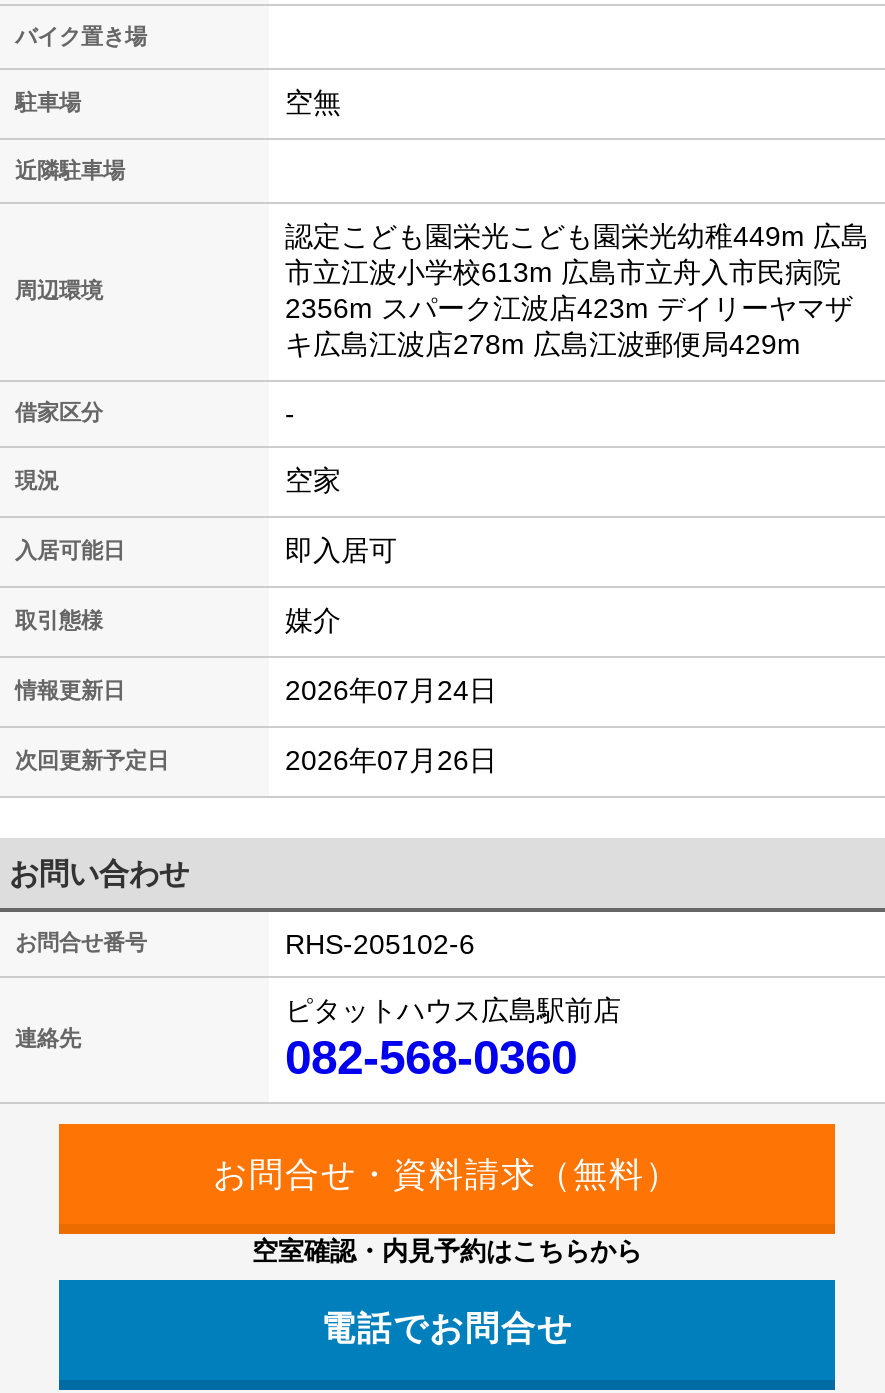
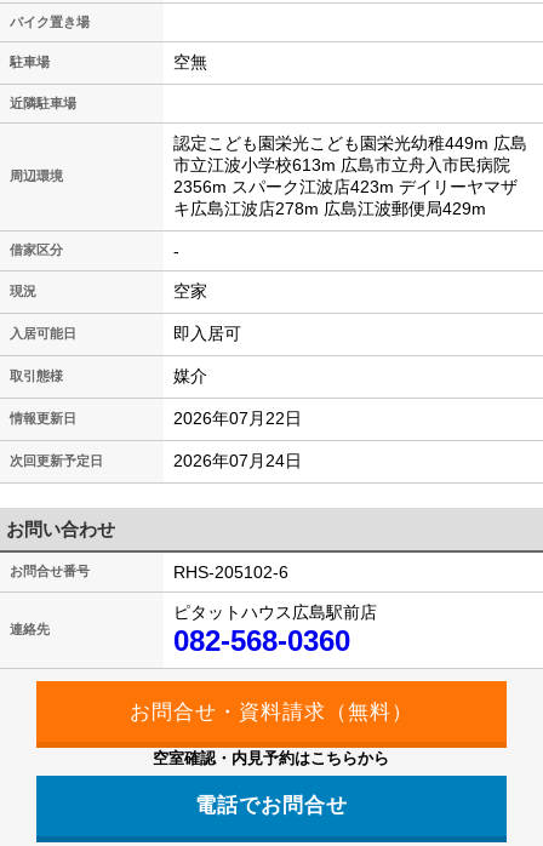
- 2026年07月24日
+ 2026年07月22日

- 2026年07月26日
+ 2026年07月24日
